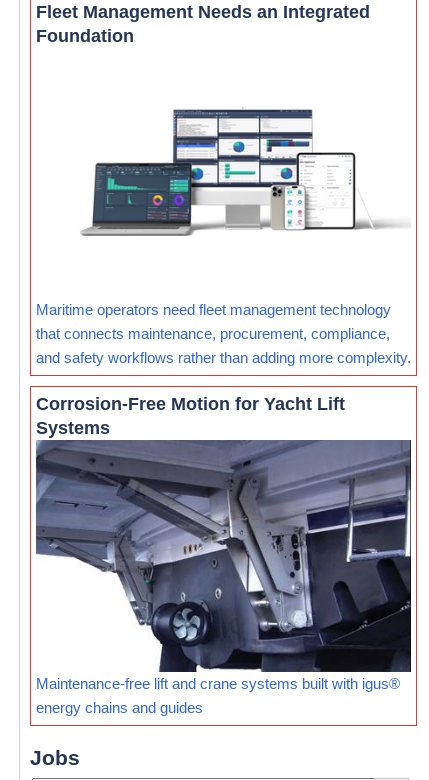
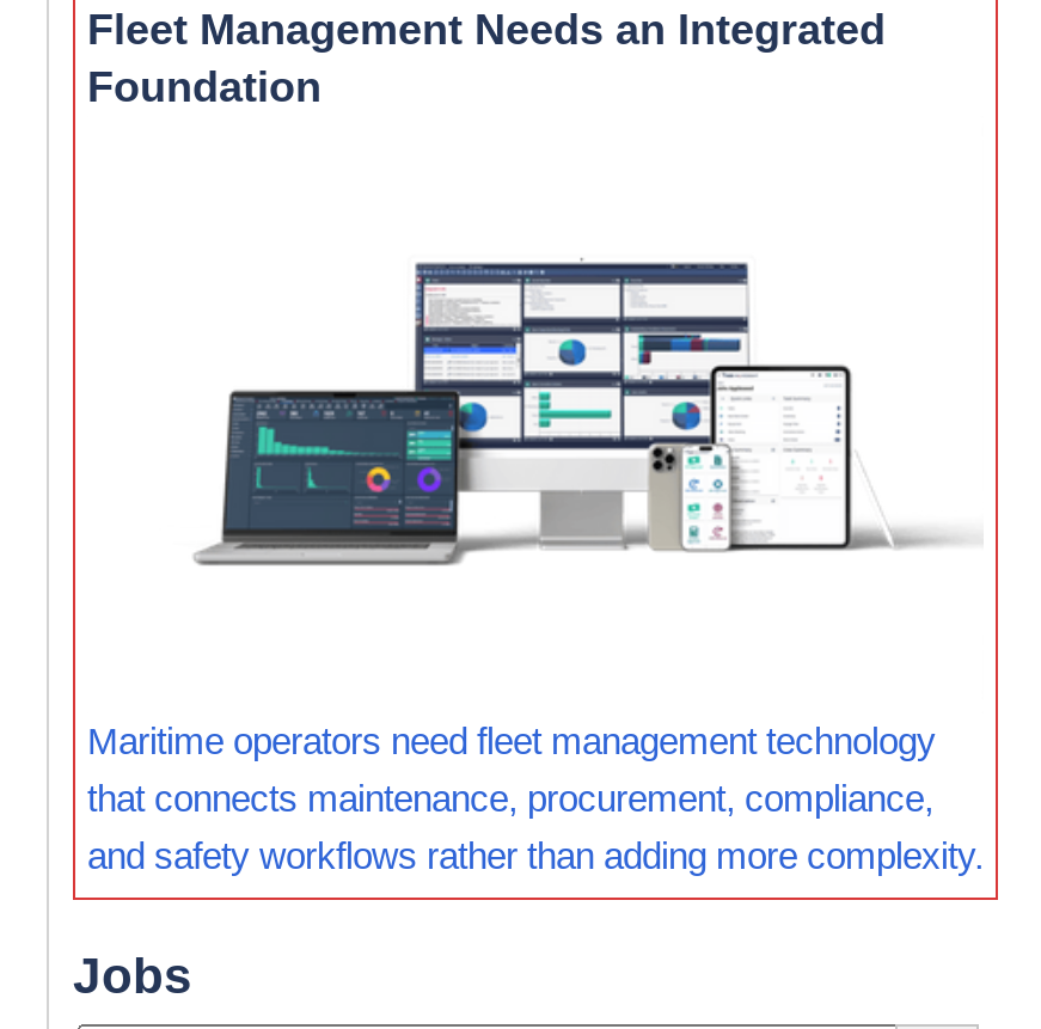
- Corrosion-Free Motion for Yacht Lift
- Systems

- [image]
- Maintenance-free lift and crane systems built with igus®
- energy chains and guides
